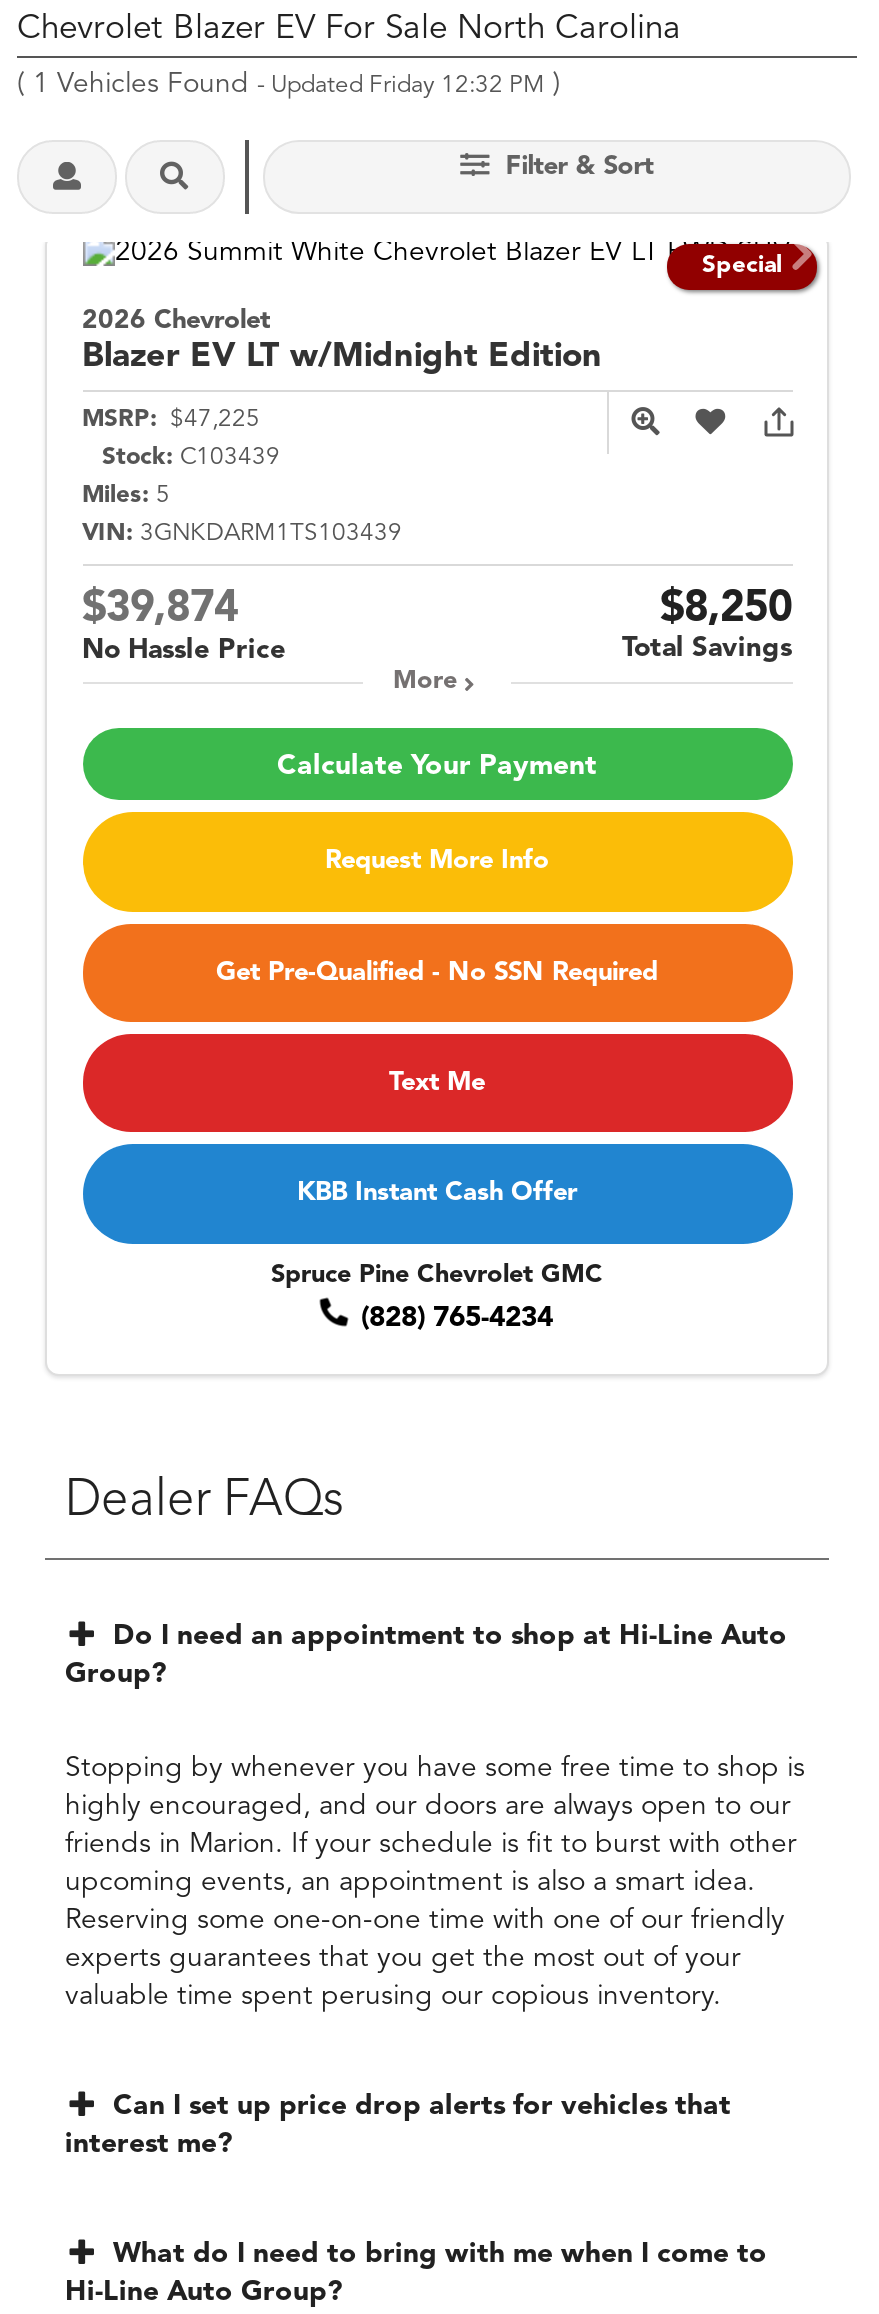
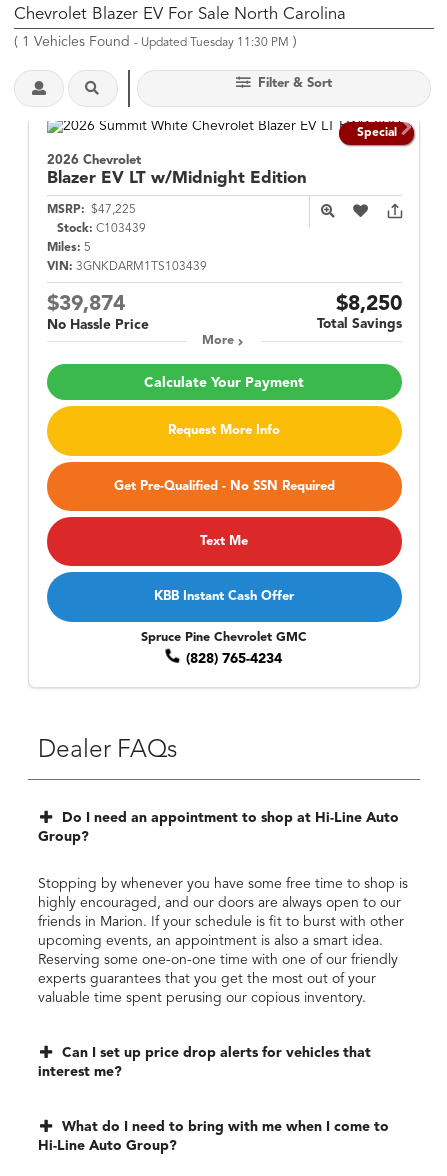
- (1 Vehicles Found - Updated Friday 12:32 PM)
+ (1 Vehicles Found - Updated Tuesday 11:30 PM)
